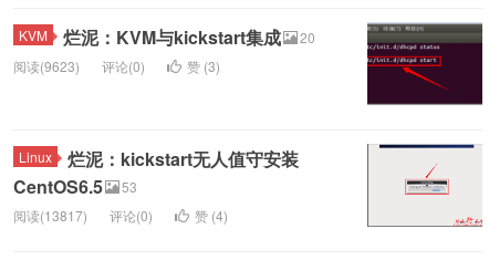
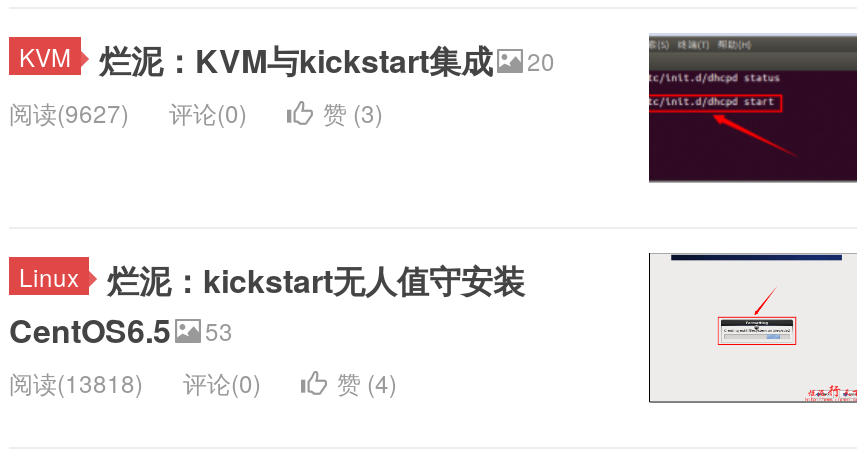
- 阅读(9623) 评论(0)
+ 阅读(9627) 评论(0)

- 阅读(13817) 评论(0)
+ 阅读(13818) 评论(0)
